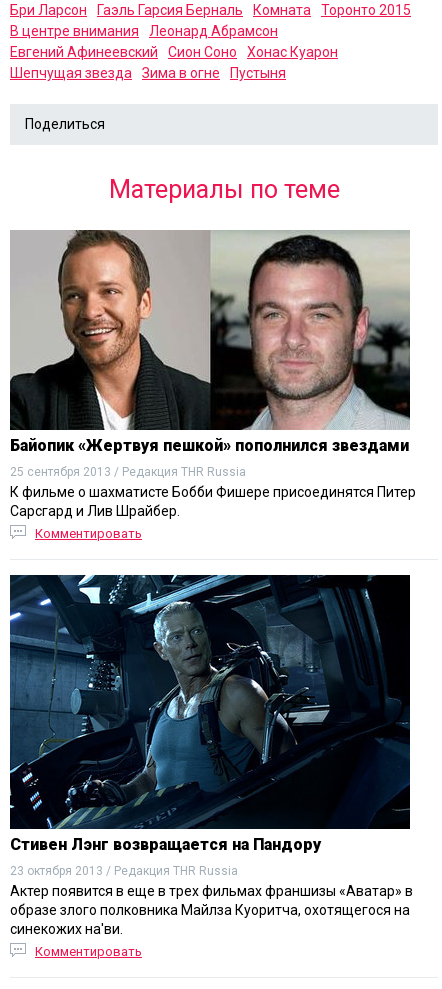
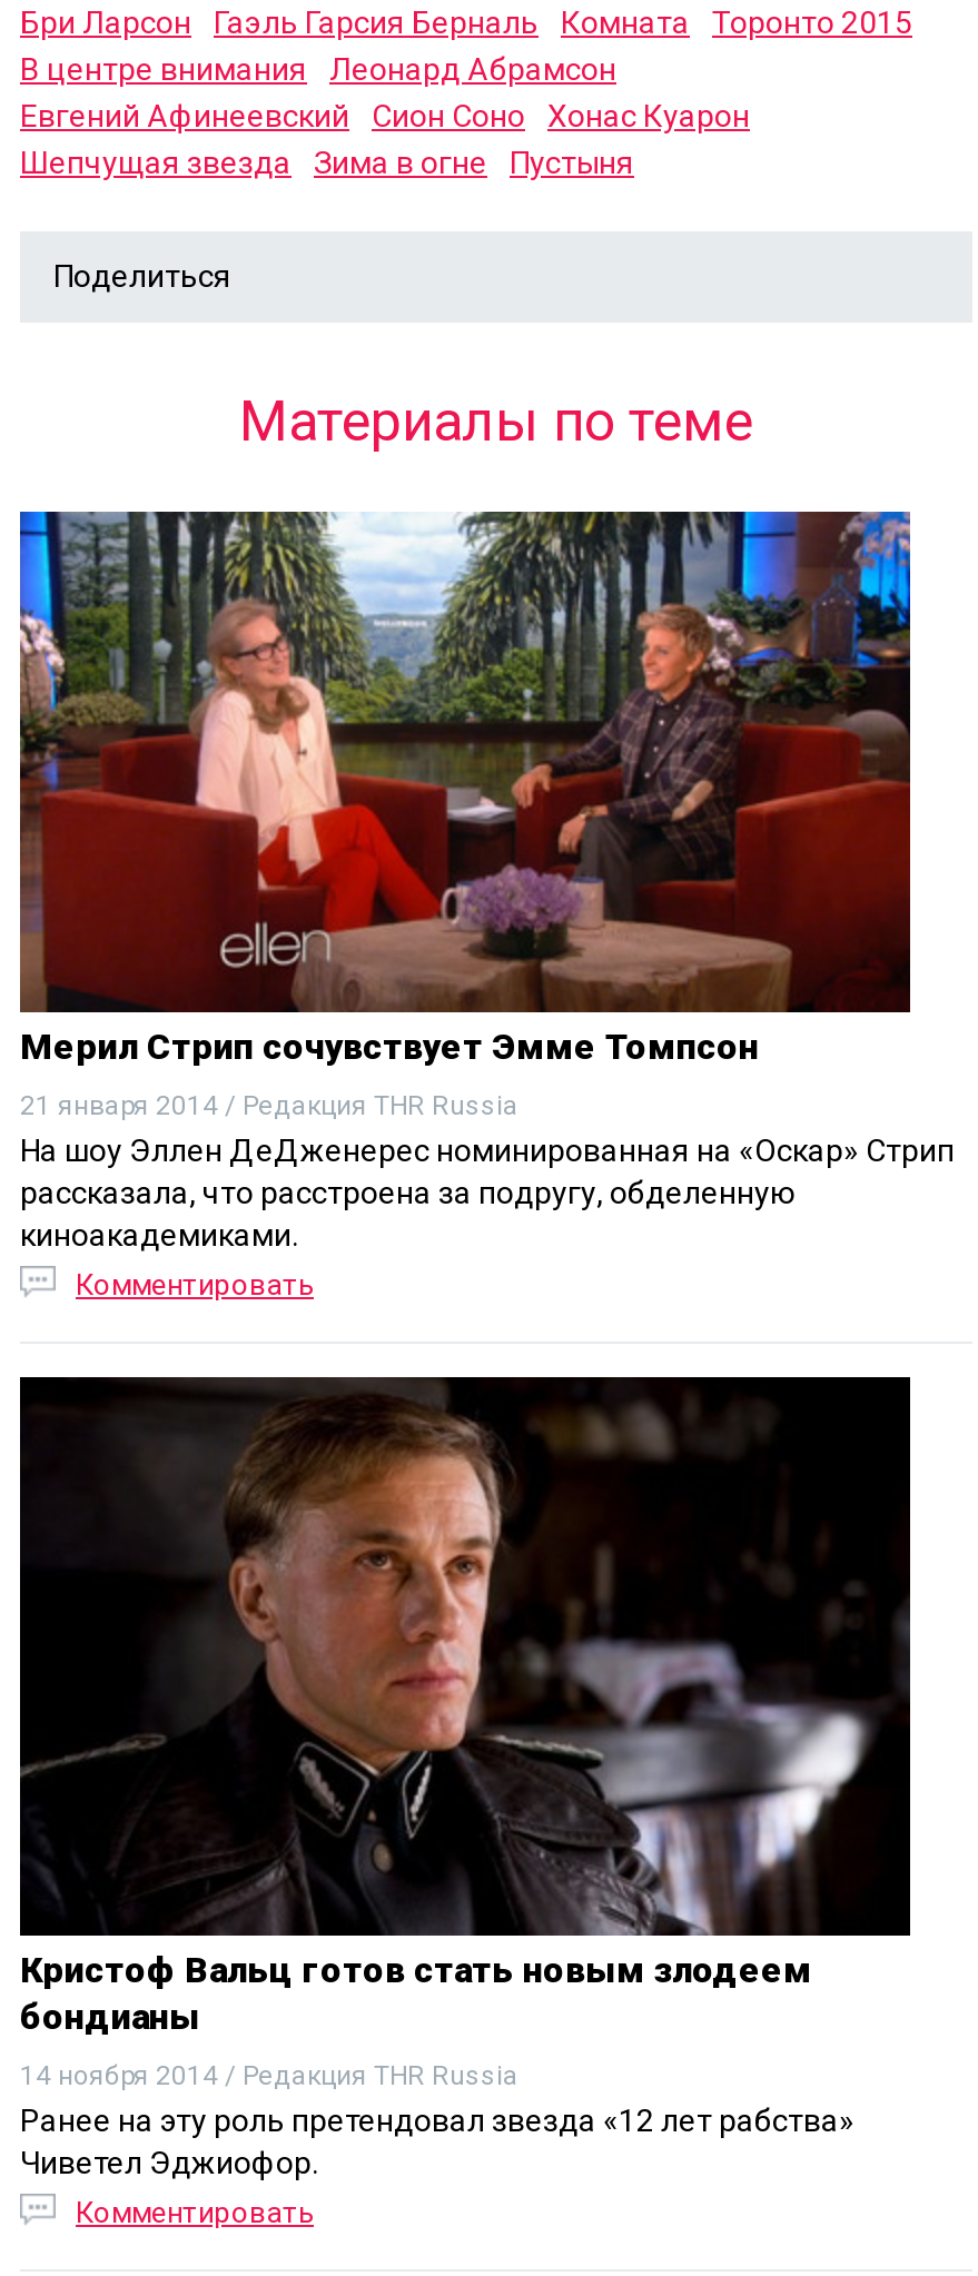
- [image]
- Байопик «Жертвуя пешкой» пополнился звездами
+ [image]
+ Мерил Стрип сочувствует Эмме Томпсон

- 25 сентября 2013 / Редакция THR Russia
- К фильме о шахматисте Бобби Фишере присоединятся Питер
- Сарсгард и Лив Шрайбер.
+ 21 января 2014 / Редакция THR Russia
+ На шоу Эллен ДеДженерес номинированная на «Оскар» Стрип
+ рассказала, что расстроена за подругу, обделенную
+ киноакадемиками.

- [image]
- Стивен Лэнг возвращается на Пандору
+ [image]
+ Кристоф Вальц готов стать новым злодеем
+ бондианы

- 23 октября 2013 / Редакция THR Russia
- Актер появится в еще в трех фильмах франшизы «Аватар» в
- образе злого полковника Майлза Куоритча, охотящегося на
- синекожих на'ви.
+ 14 ноября 2014 / Редакция THR Russia
+ Ранее на эту роль претендовал звезда «12 лет рабства»
+ Чиветел Эджиофор.
